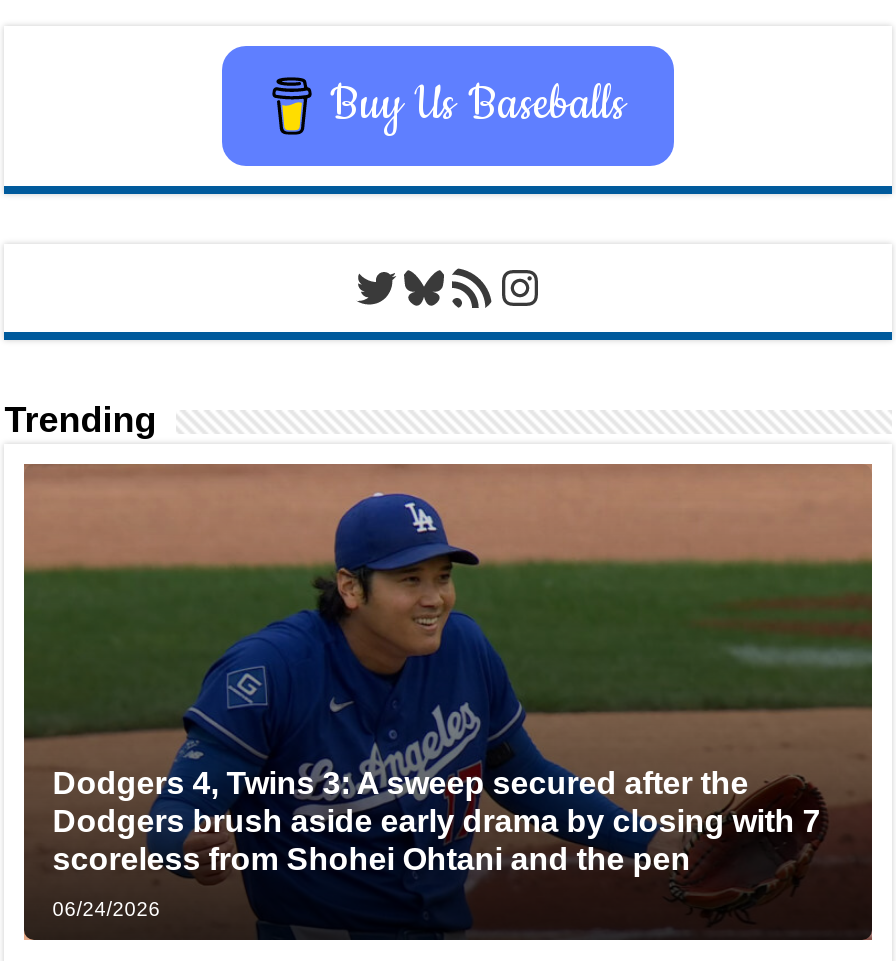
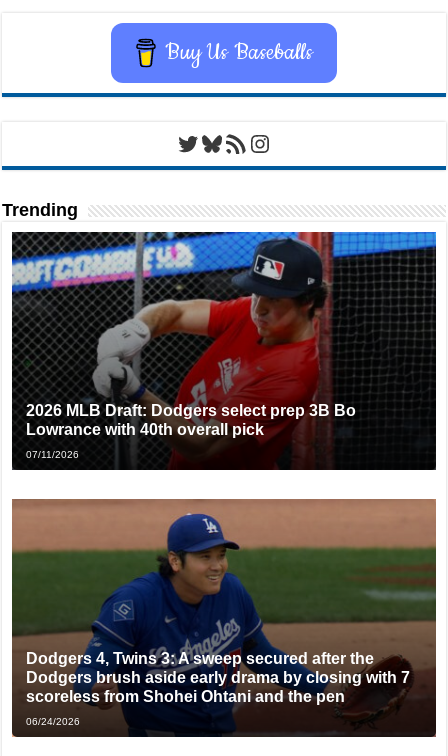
+ [image]
+ 2026 MLB Draft: Dodgers select prep 3B Bo
+ Lowrance with 40th overall pick
+ 07/11/2026
